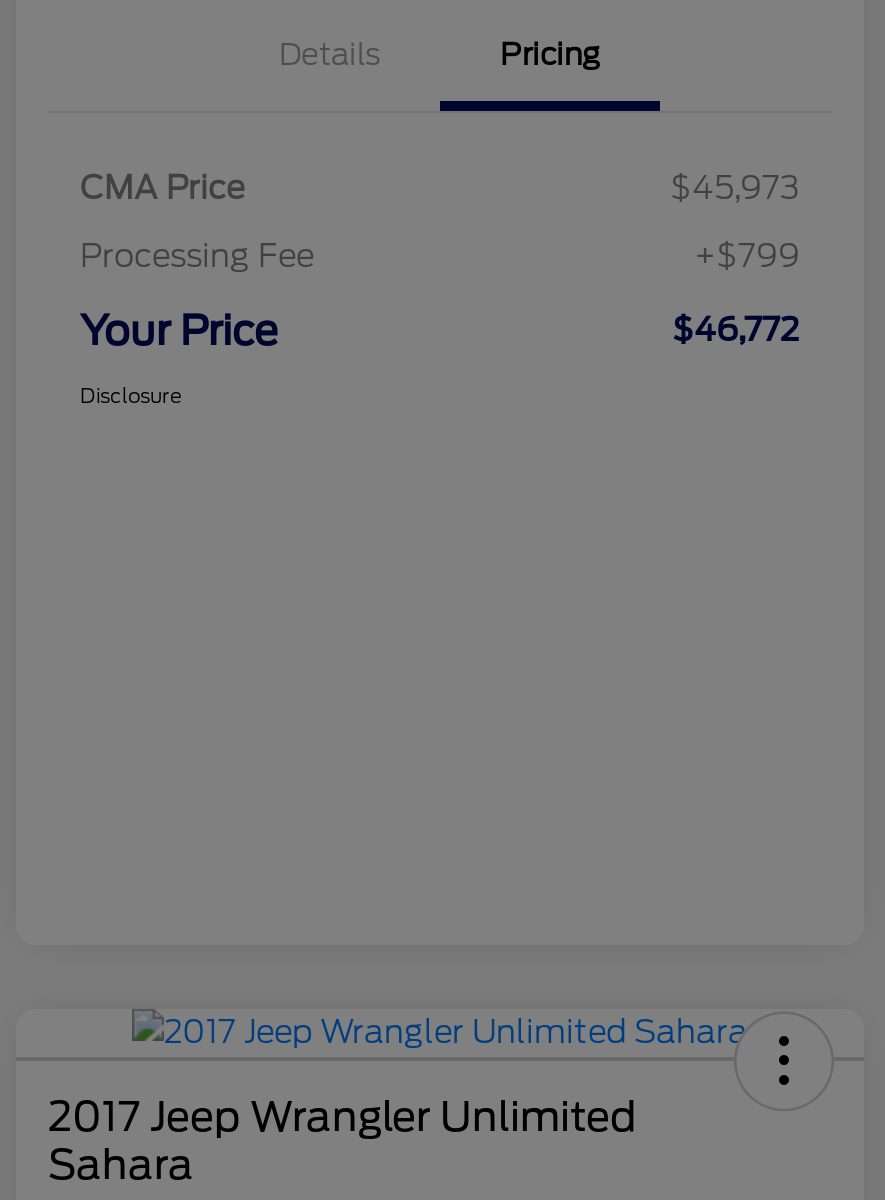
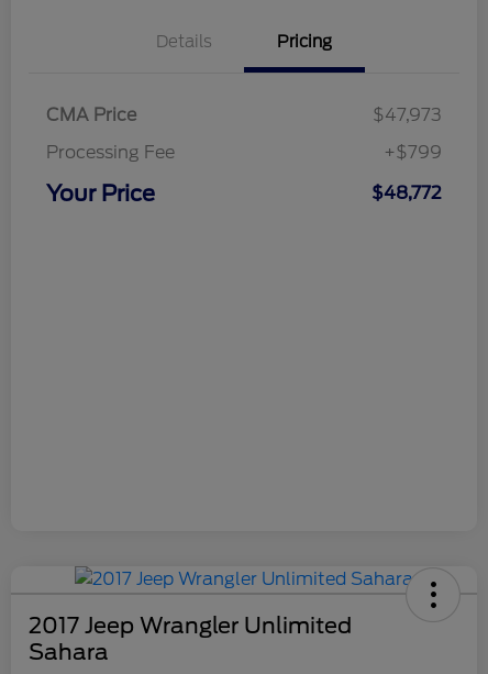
- $45,973
+ $47,973

- $46,772
- Disclosure
+ $48,772
